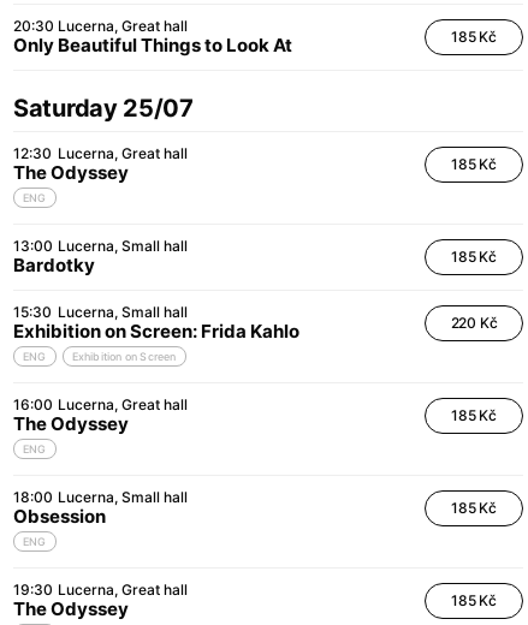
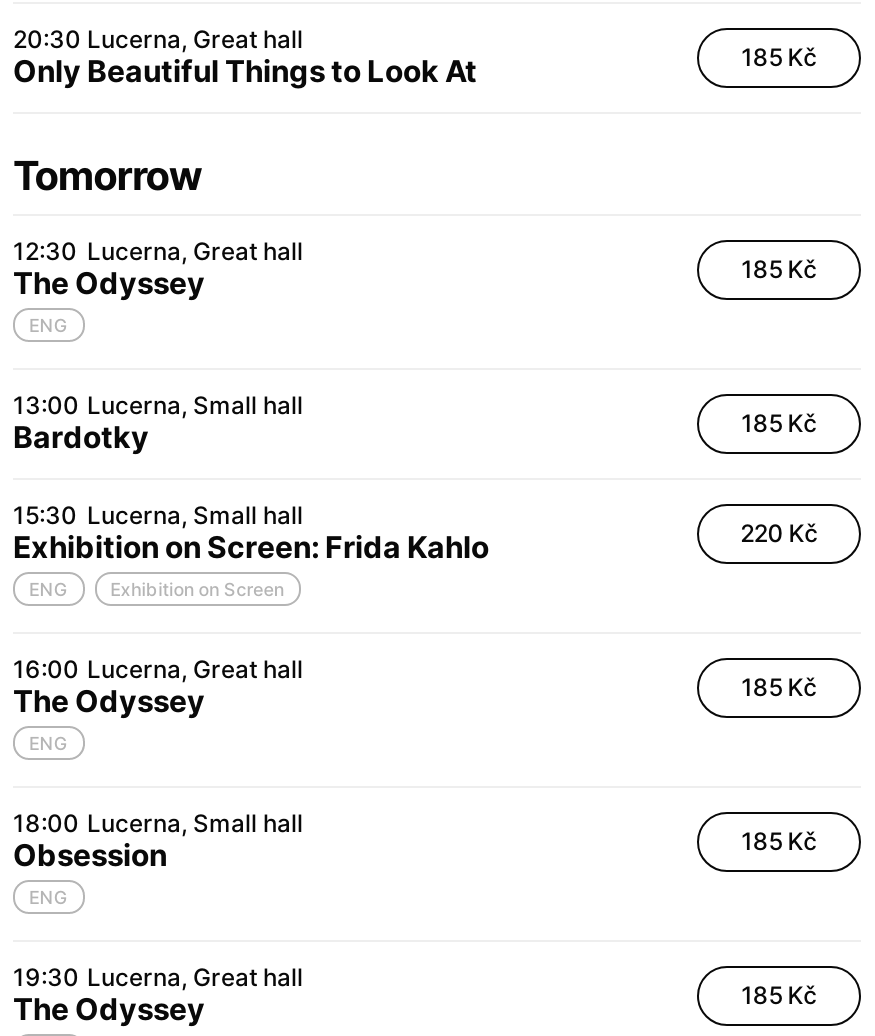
- Saturday 25/07
+ Tomorrow
